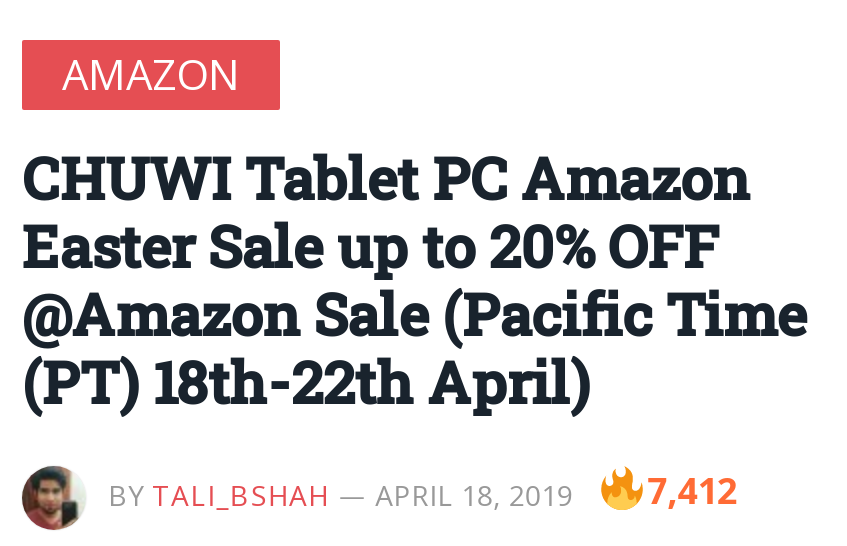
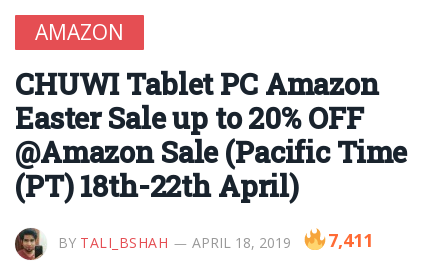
- BY TALI_BSHAH APRIL 18, 2019 7,412
+ BY TALI_BSHAH APRIL 18, 2019 7,411
